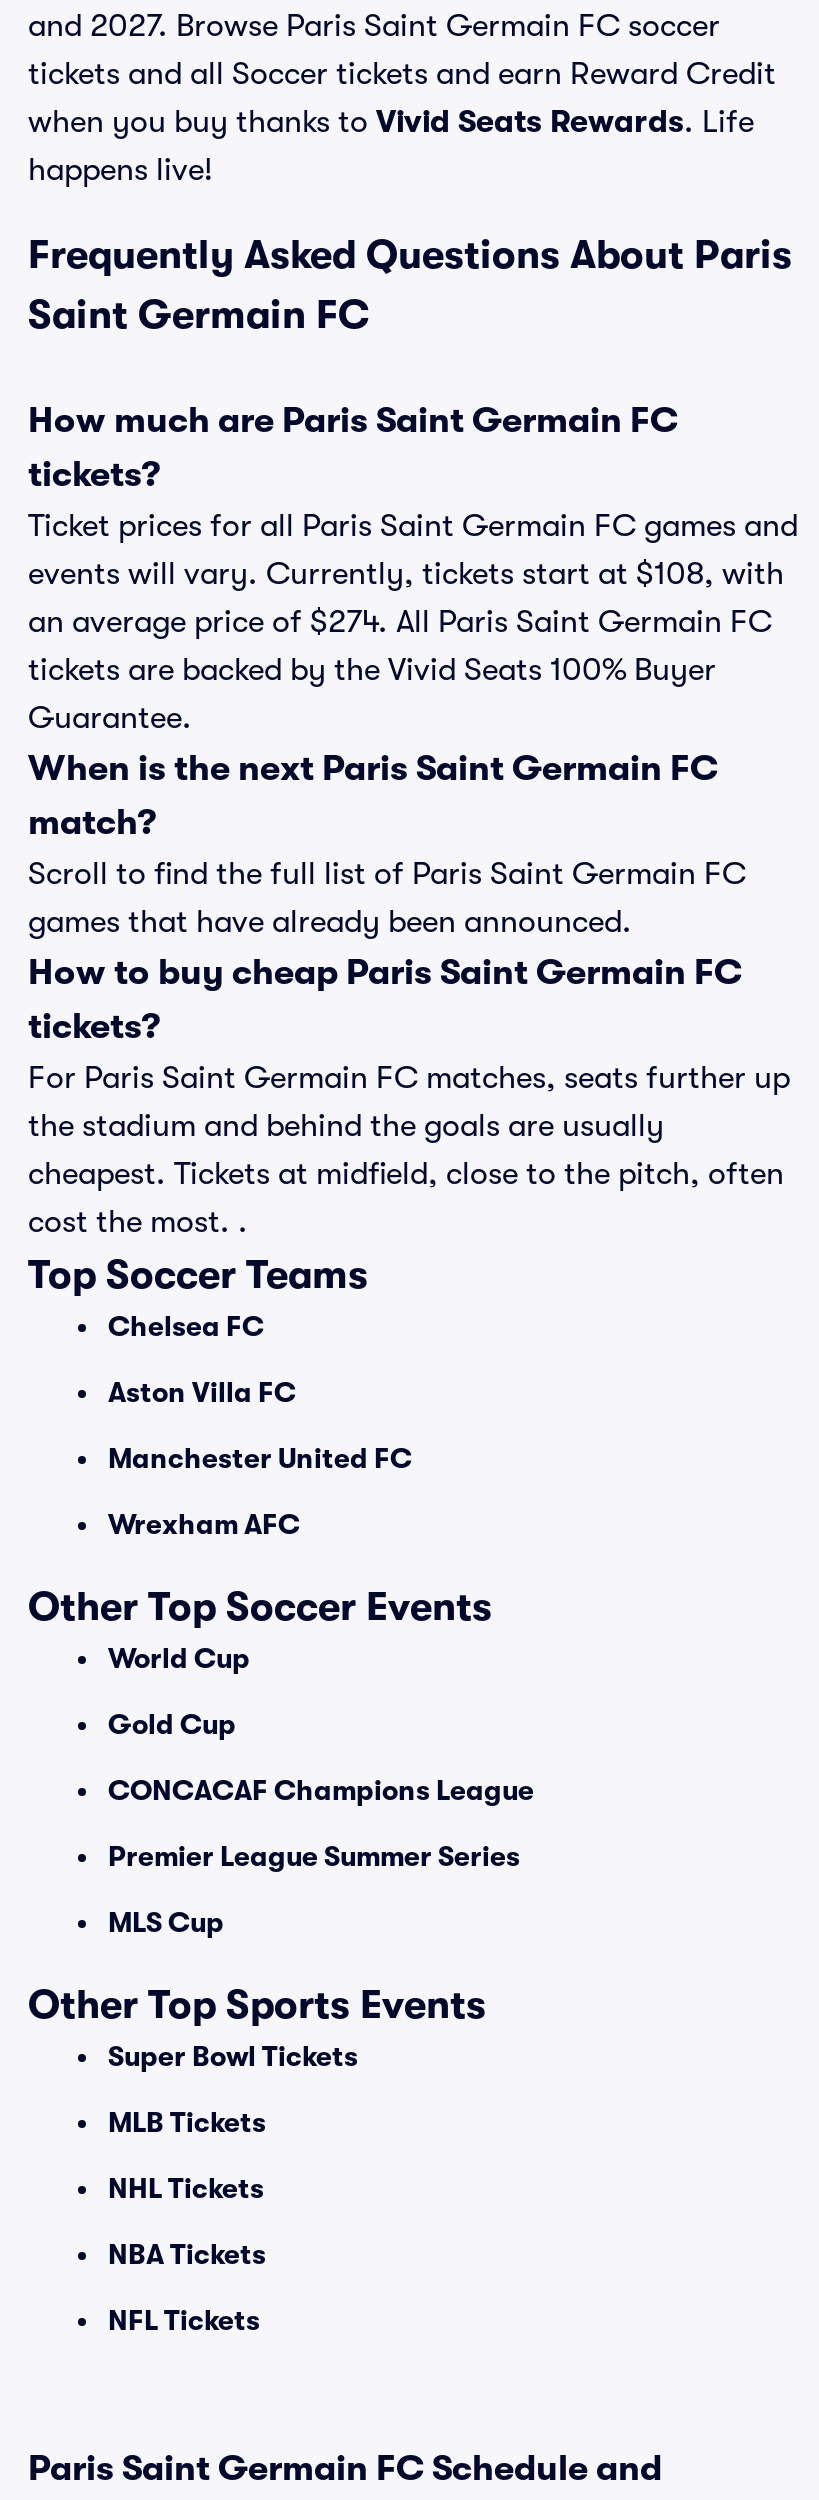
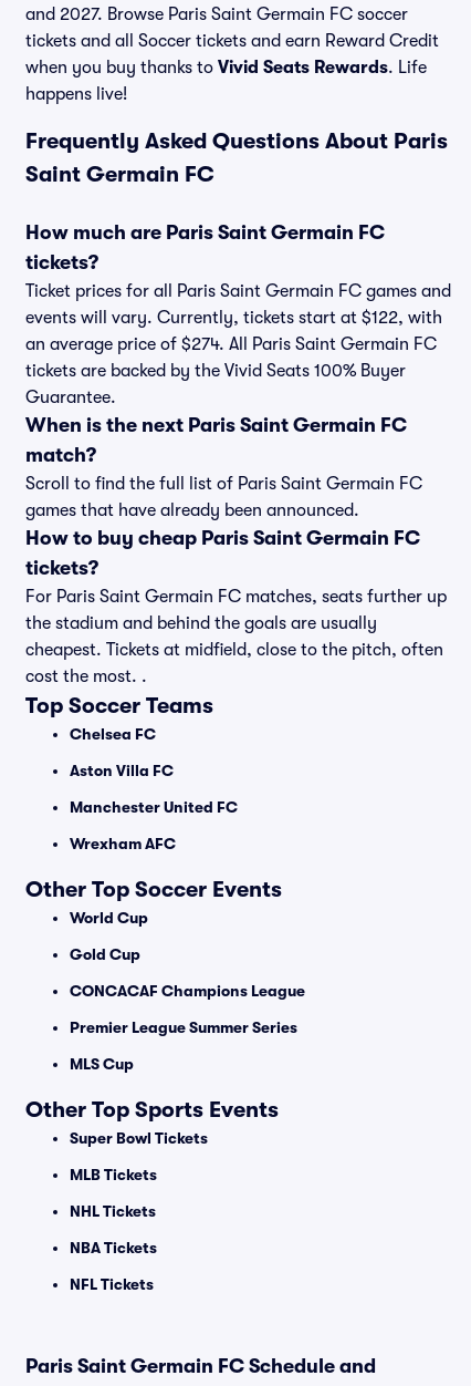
- events will vary. Currently, tickets start at $108, with
+ events will vary. Currently, tickets start at $122, with
